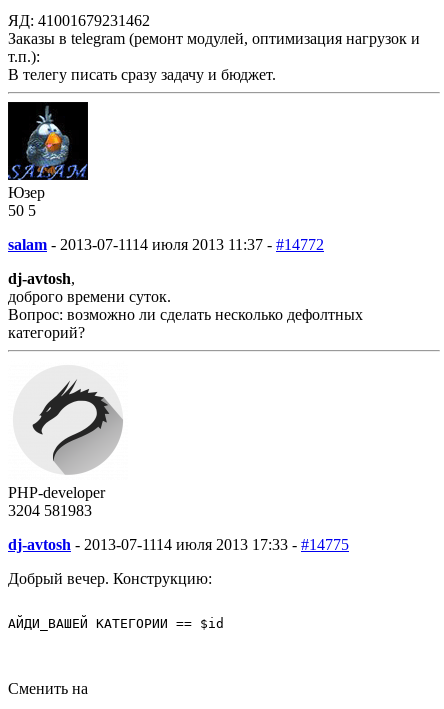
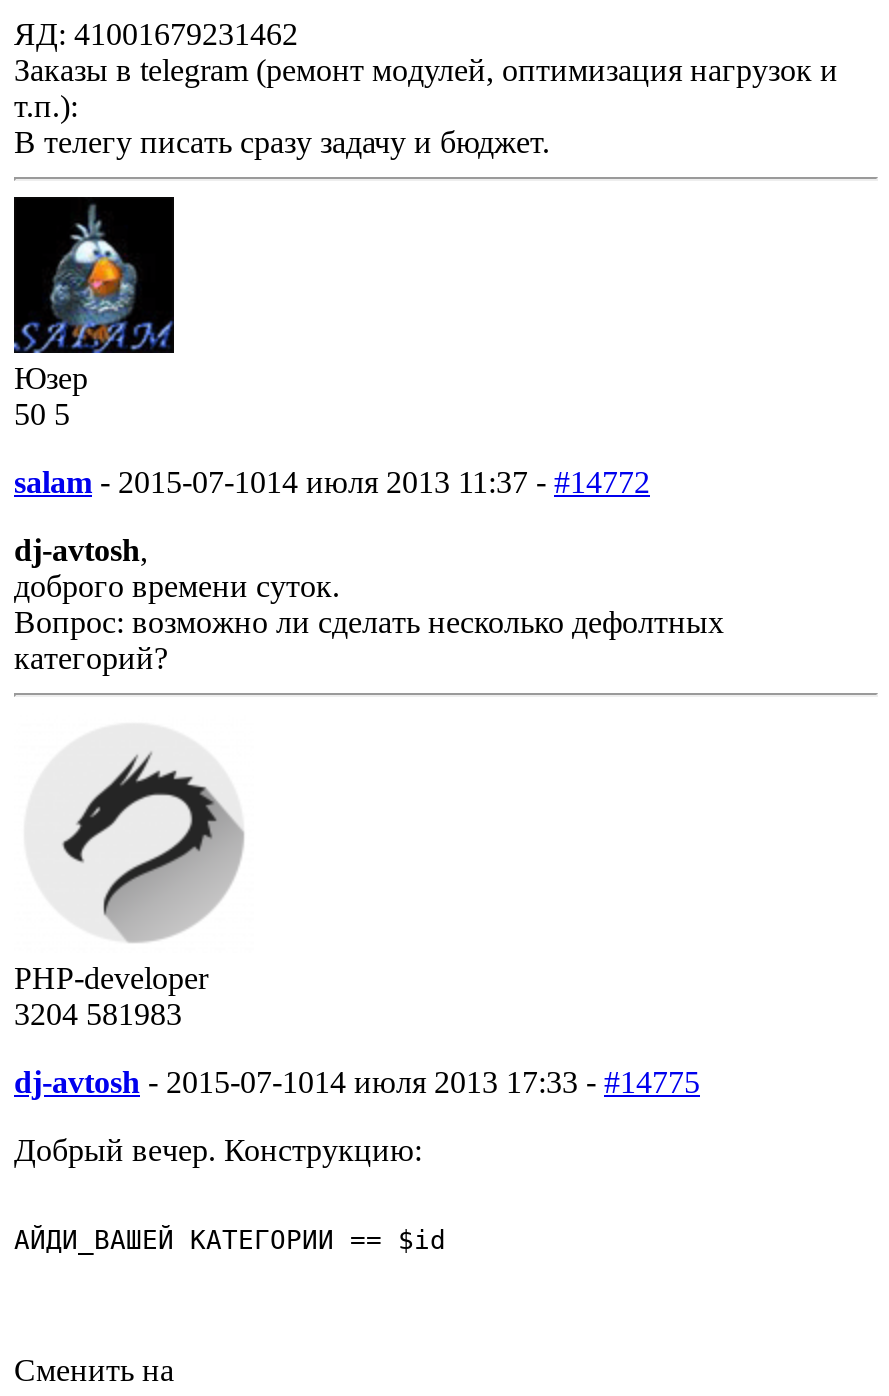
- salam - 2013-07-1114 июля 2013 11:37 - #14772
+ salam - 2015-07-1014 июля 2013 11:37 - #14772

- dj-avtosh - 2013-07-1114 июля 2013 17:33 - #14775
+ dj-avtosh - 2015-07-1014 июля 2013 17:33 - #14775
